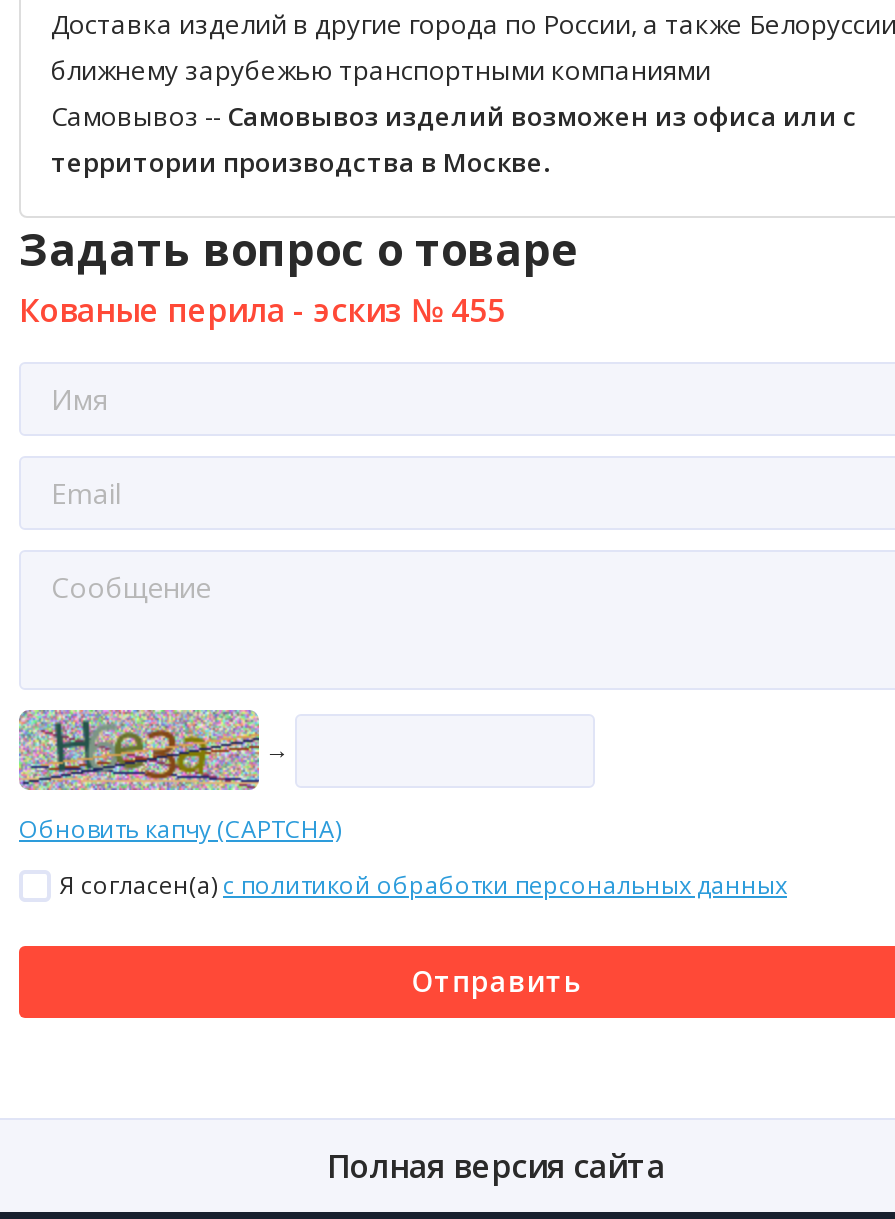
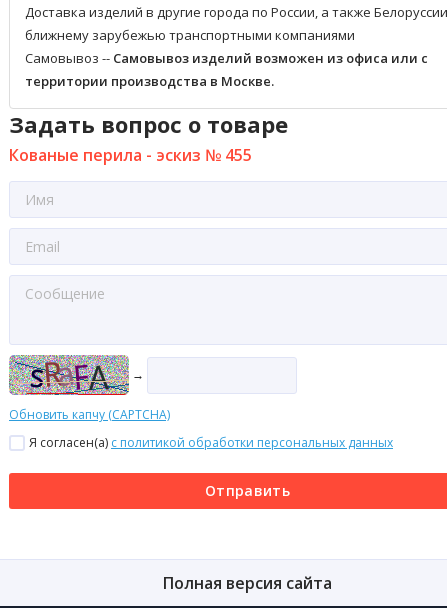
- [image]
+ [image]
